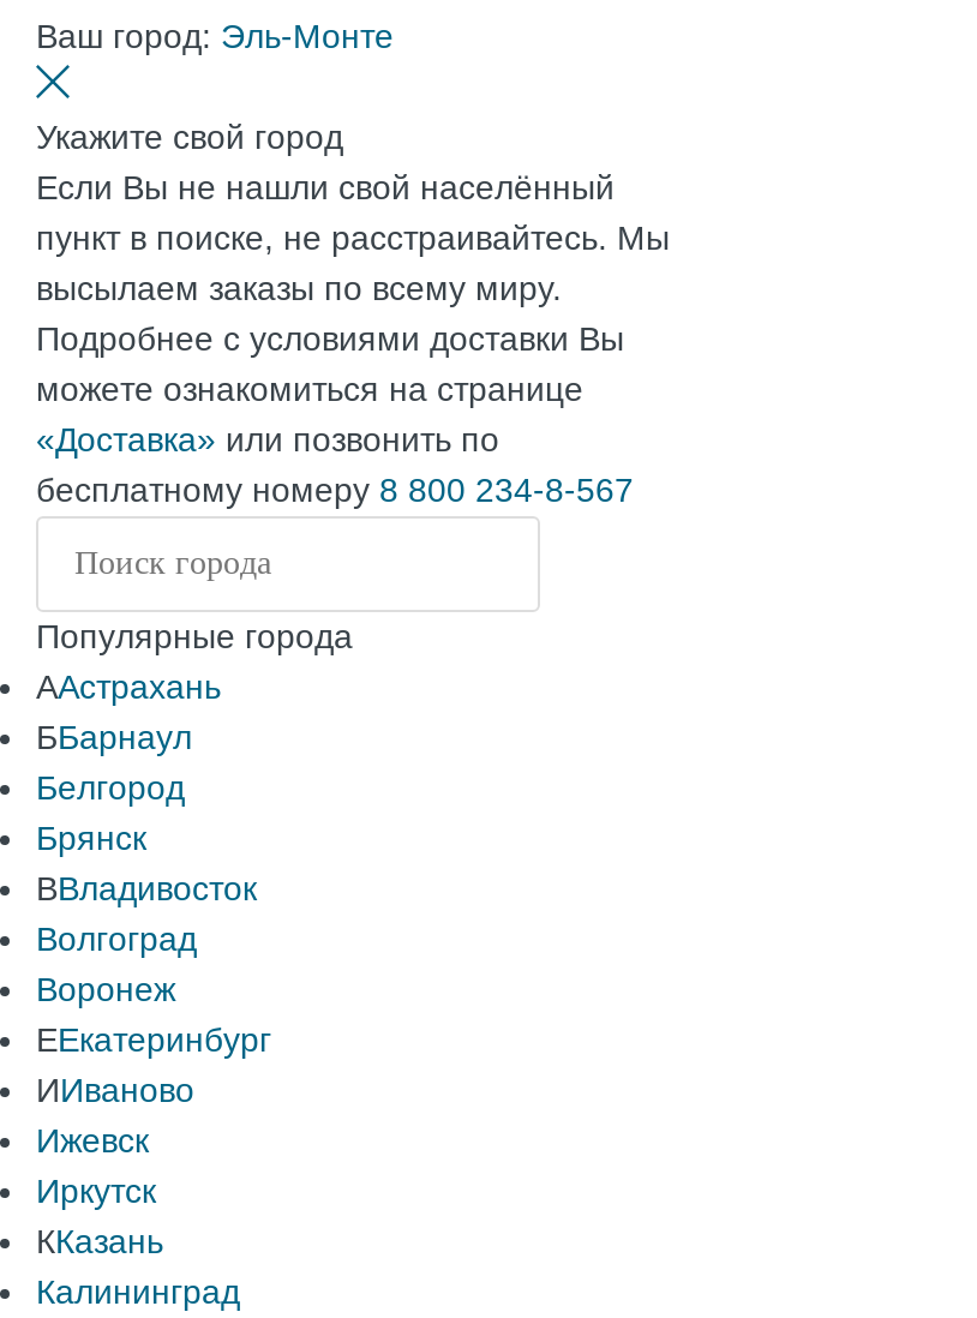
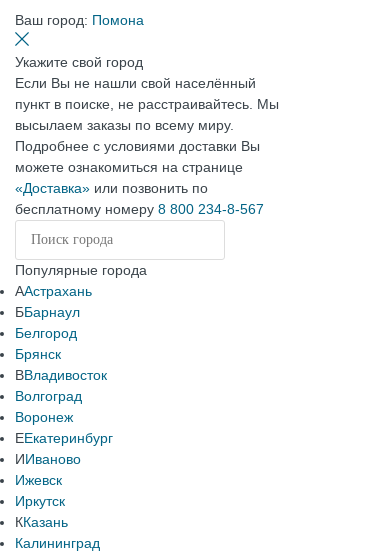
- Ваш город: Эль-Монте
+ Ваш город: Помона
